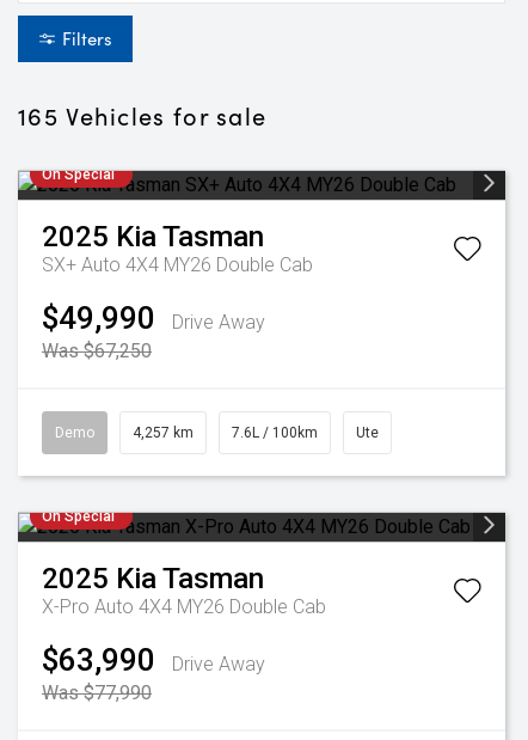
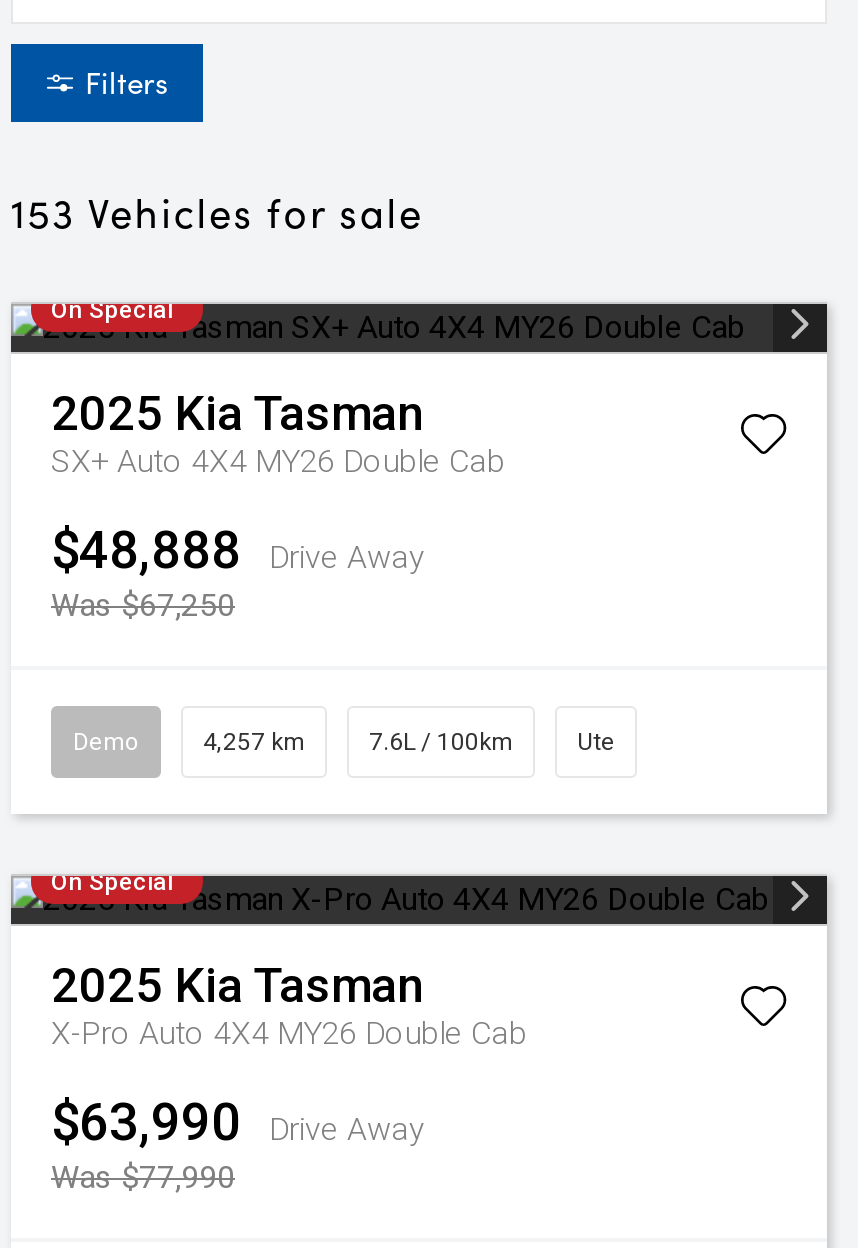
- 165 Vehicles for sale
+ 153 Vehicles for sale

- $49,990 Drive Away
+ $48,888 Drive Away
